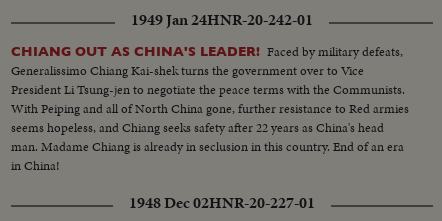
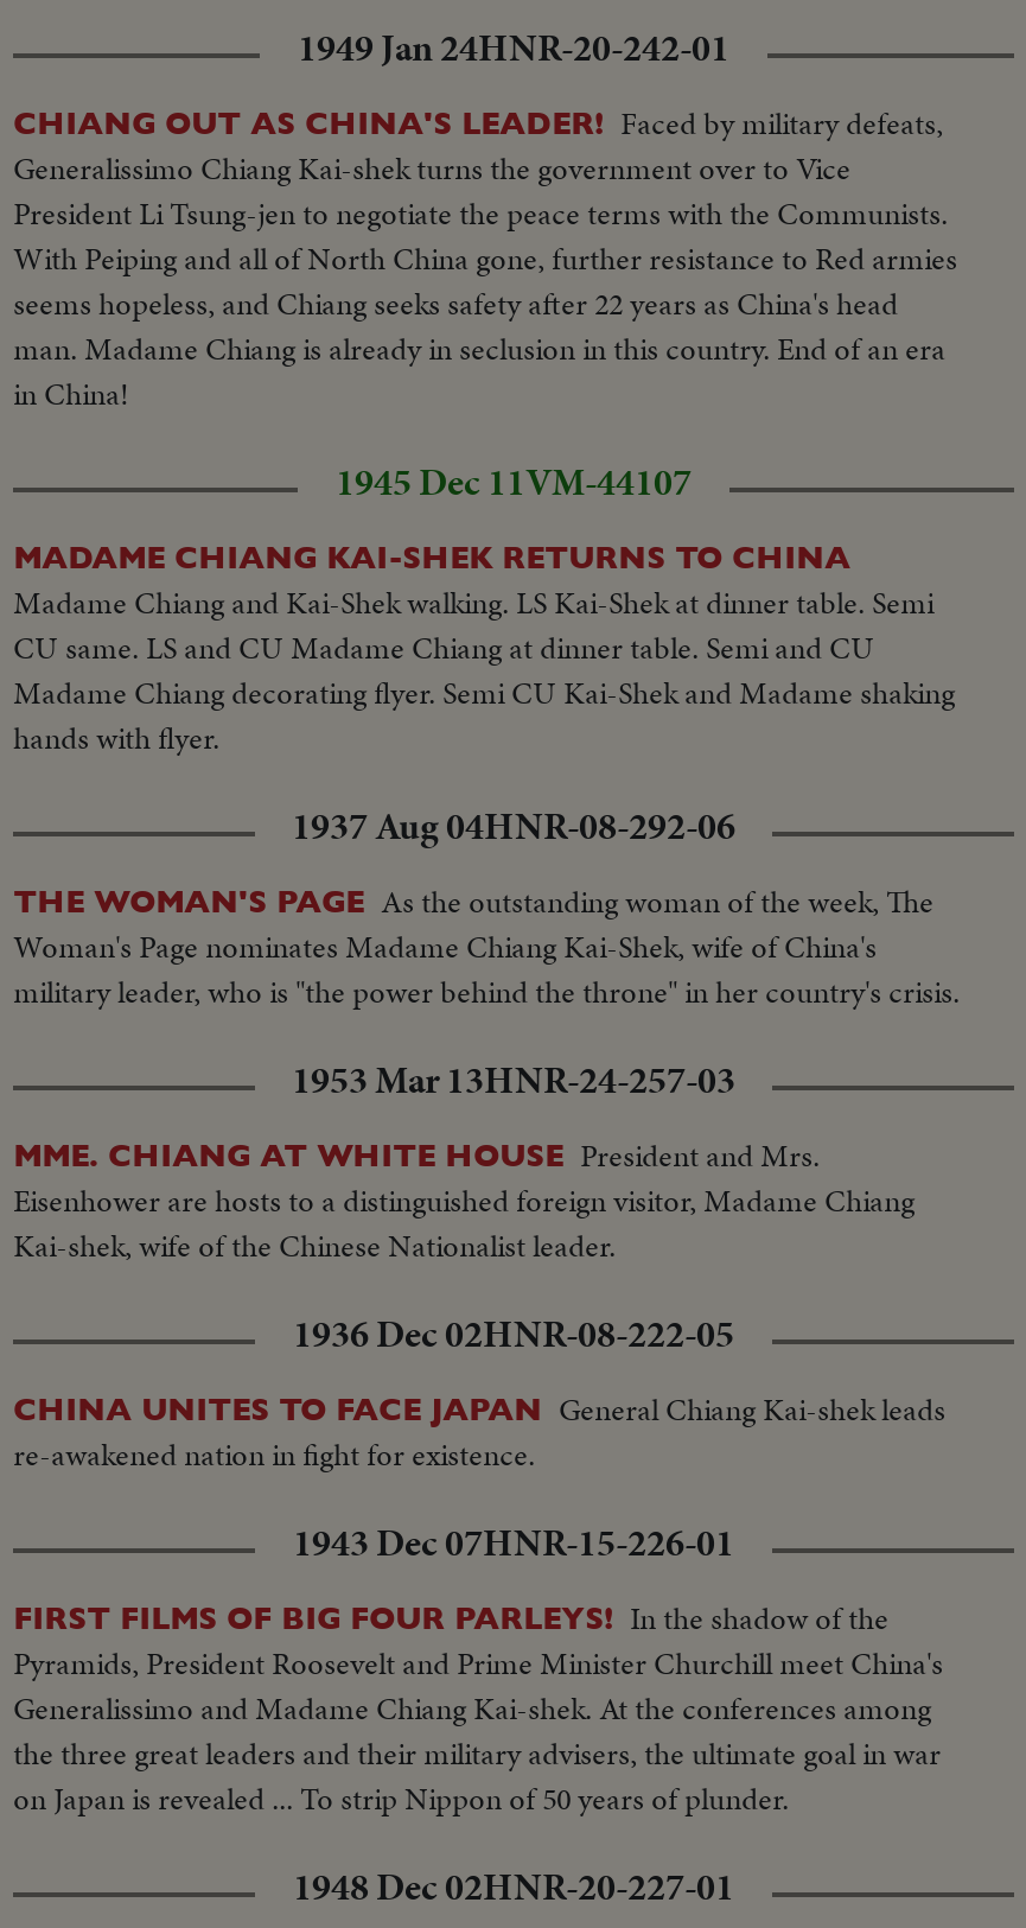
+ 1945 Dec 11VM-44107
+ MADAME CHIANG KAI-SHEK RETURNS TO CHINA
+ Madame Chiang and Kai-Shek walking. LS Kai-Shek at dinner table. Semi
+ CU same. LS and CU Madame Chiang at dinner table. Semi and CU
+ Madame Chiang decorating flyer. Semi CU Kai-Shek and Madame shaking
+ hands with flyer.
+ 1937 Aug 04HNR-08-292-06
+ THE WOMAN'S PAGE As the outstanding woman of the week, The
+ Woman's Page nominates Madame Chiang Kai-Shek, wife of China's
+ military leader, who is "the power behind the throne" in her country's crisis.
+ 1953 Mar 13HNR-24-257-03
+ MME. CHIANG AT WHITE HOUSE President and Mrs.
+ Eisenhower are hosts to a distinguished foreign visitor, Madame Chiang
+ Kai-shek, wife of the Chinese Nationalist leader.
+ 1936 Dec 02HNR-08-222-05
+ CHINA UNITES TO FACE JAPAN General Chiang Kai-shek leads
+ re-awakened nation in fight for existence.
+ 1943 Dec 07HNR-15-226-01
+ FIRST FILMS OF BIG FOUR PARLEYS! In the shadow of the
+ Pyramids, President Roosevelt and Prime Minister Churchill meet China's
+ Generalissimo and Madame Chiang Kai-shek. At the conferences among
+ the three great leaders and their military advisers, the ultimate goal in war
+ on Japan is revealed ... To strip Nippon of 50 years of plunder.
